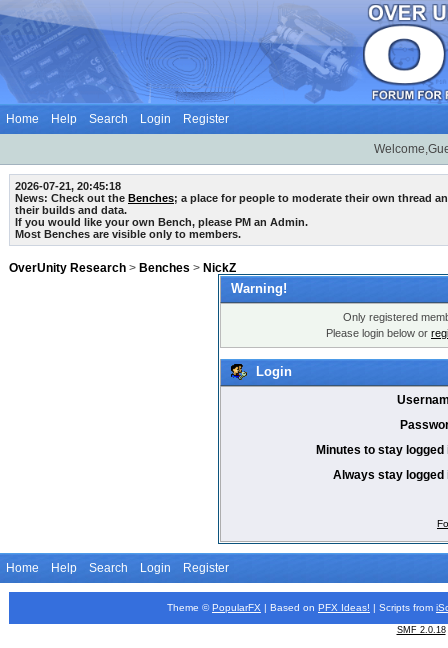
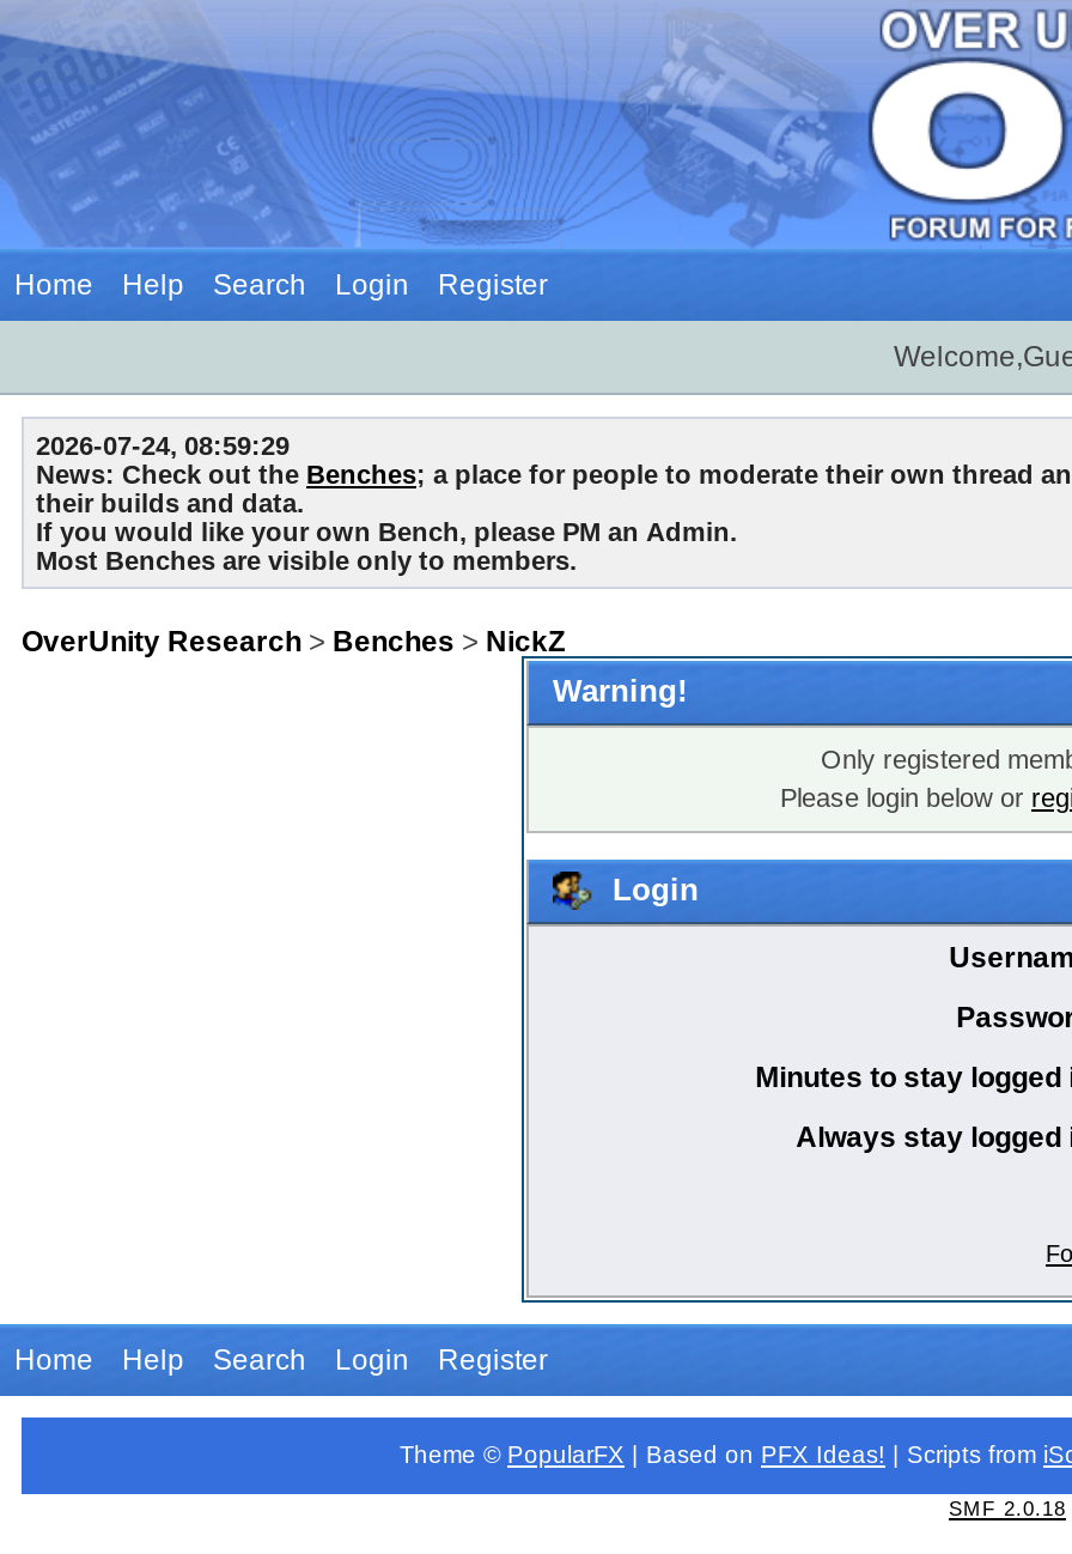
- 2026-07-21, 20:45:18
+ 2026-07-24, 08:59:29
